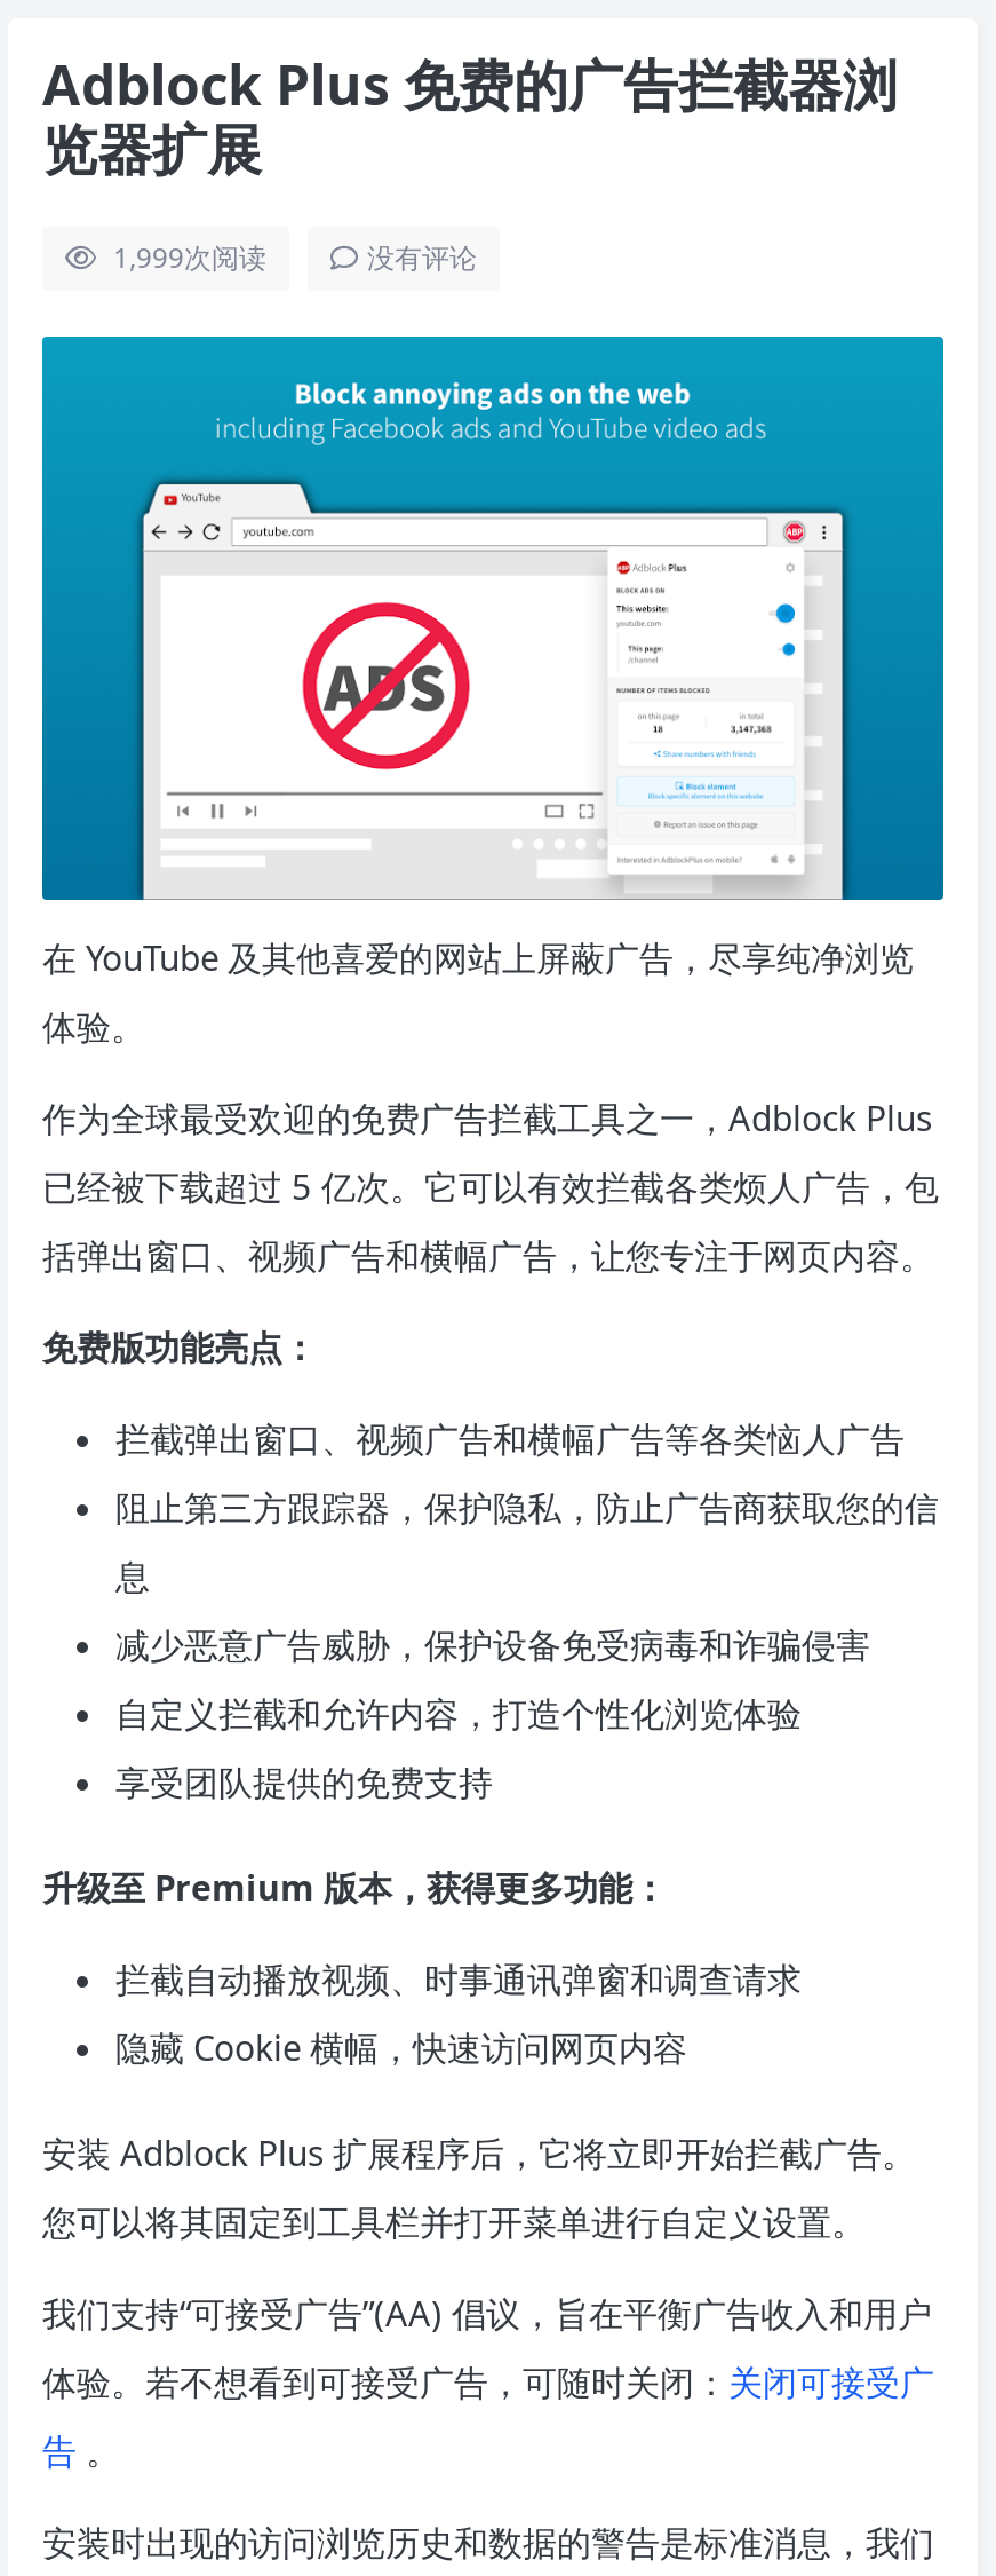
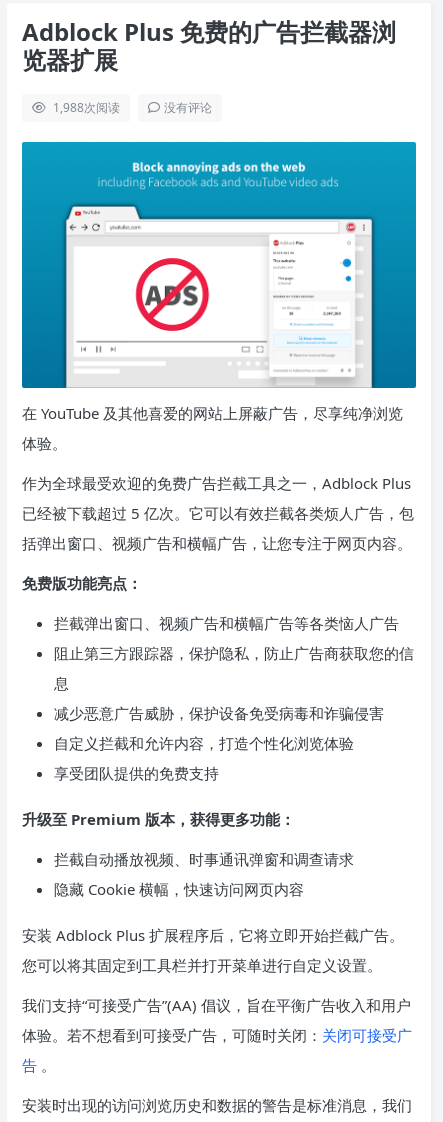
- 1,999次阅读
+ 1,988次阅读
